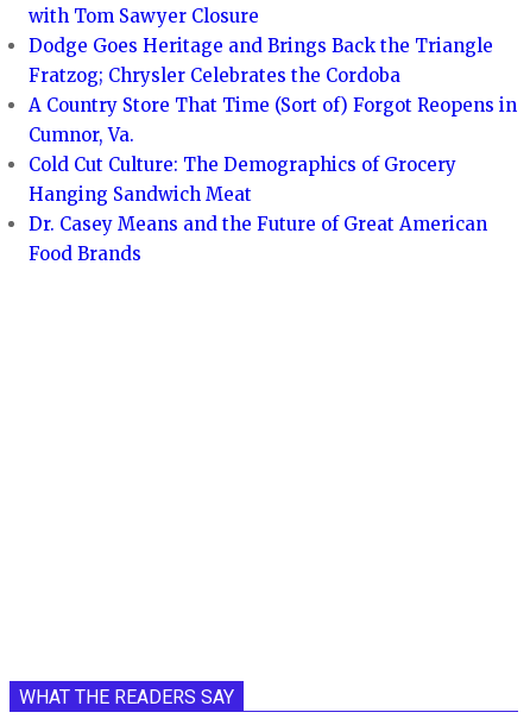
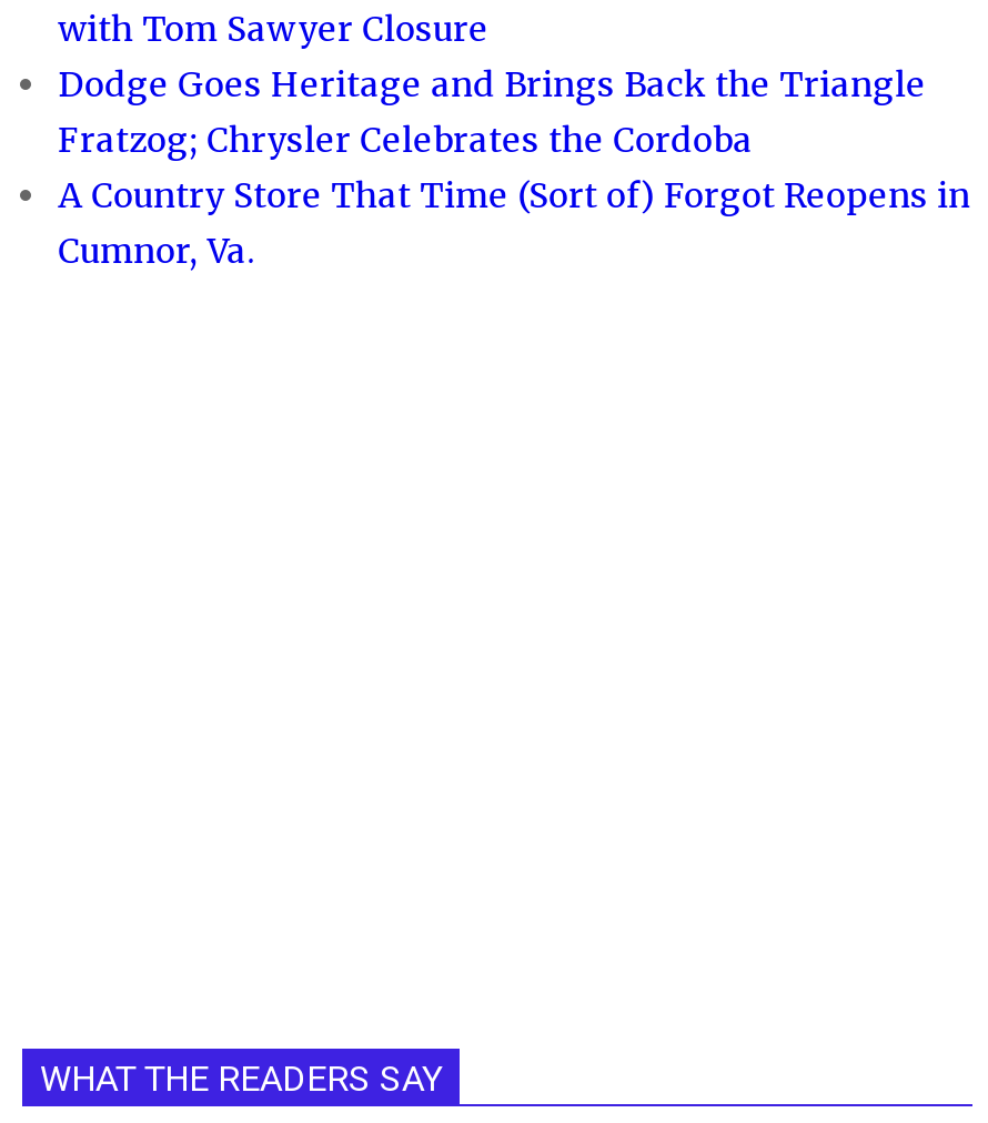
- Cold Cut Culture: The Demographics of Grocery
- Hanging Sandwich Meat
- Dr. Casey Means and the Future of Great American
- Food Brands
